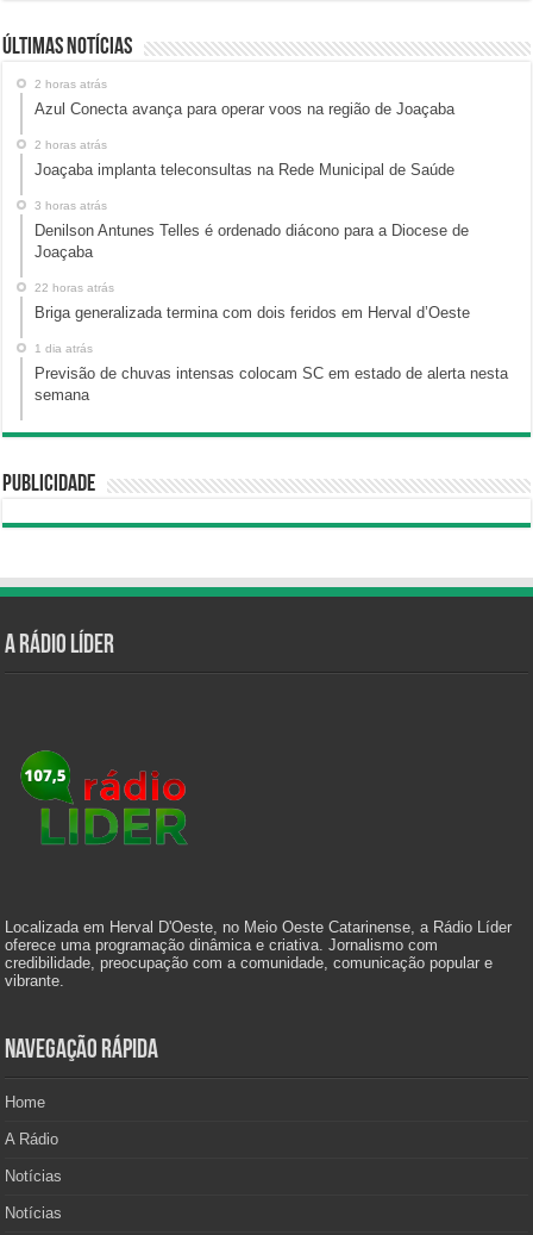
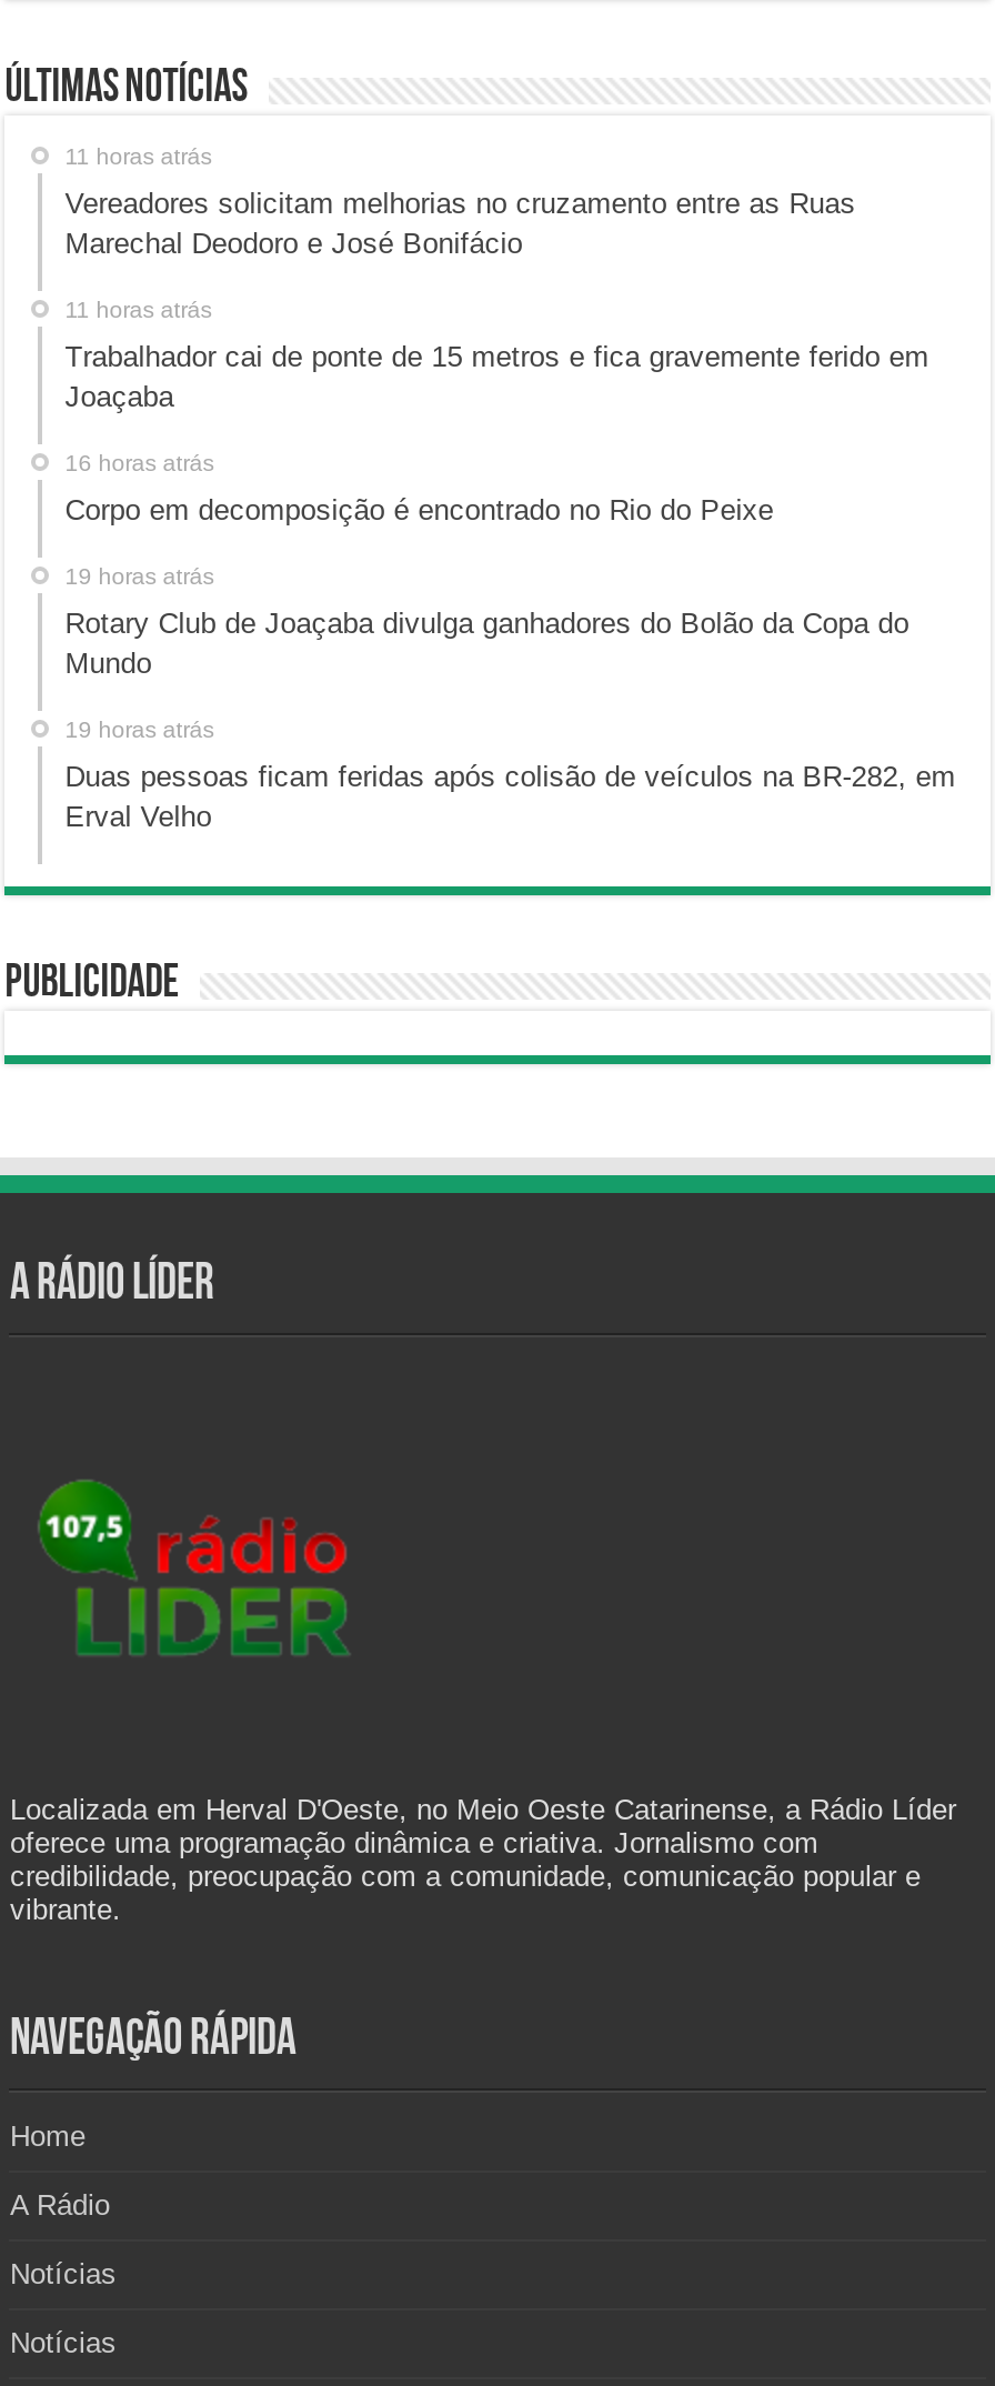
- 2 horas atrás
- Azul Conecta avança para operar voos na região de Joaçaba
- 2 horas atrás
- Joaçaba implanta teleconsultas na Rede Municipal de Saúde
- 3 horas atrás
- Denilson Antunes Telles é ordenado diácono para a Diocese de
+ 11 horas atrás
+ Vereadores solicitam melhorias no cruzamento entre as Ruas
+ Marechal Deodoro e José Bonifácio
+ 11 horas atrás
+ Trabalhador cai de ponte de 15 metros e fica gravemente ferido em

moved up: Joaçaba

- 22 horas atrás
- Briga generalizada termina com dois feridos em Herval d’Oeste
- 1 dia atrás
- Previsão de chuvas intensas colocam SC em estado de alerta nesta
- semana
+ 16 horas atrás
+ Corpo em decomposição é encontrado no Rio do Peixe
+ 19 horas atrás
+ Rotary Club de Joaçaba divulga ganhadores do Bolão da Copa do
+ Mundo
+ 19 horas atrás
+ Duas pessoas ficam feridas após colisão de veículos na BR-282, em
+ Erval Velho
